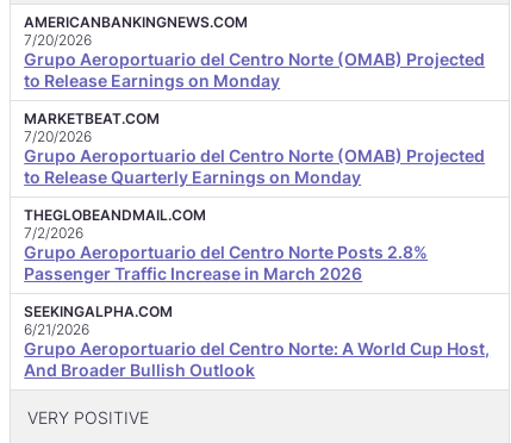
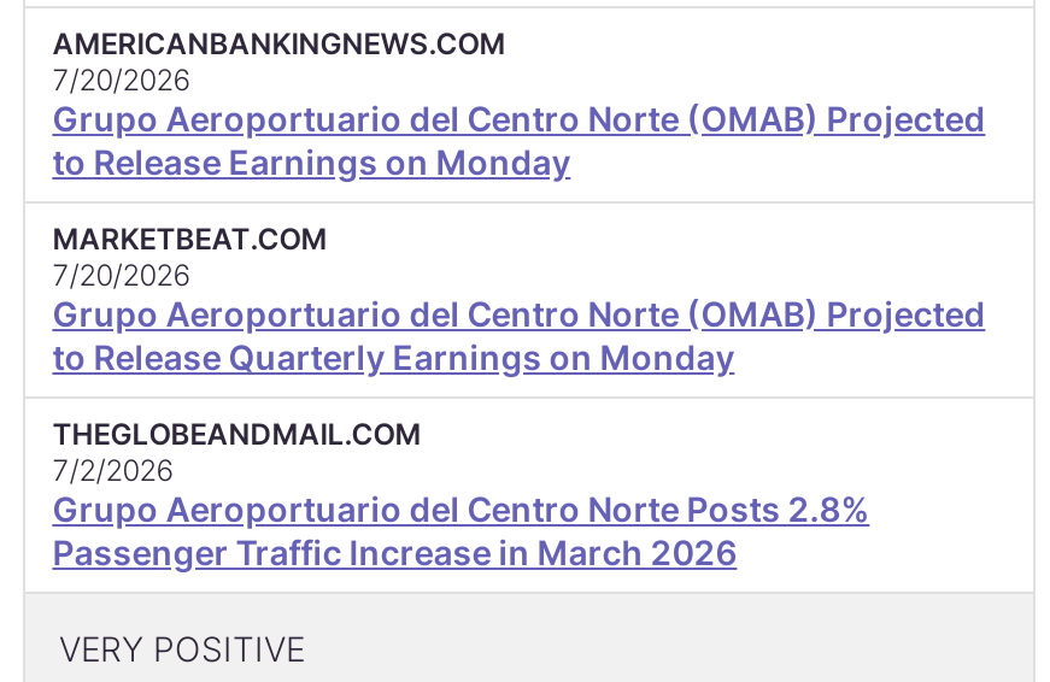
- SEEKINGALPHA.COM
- 6/21/2026
- Grupo Aeroportuario del Centro Norte: A World Cup Host,
- And Broader Bullish Outlook
